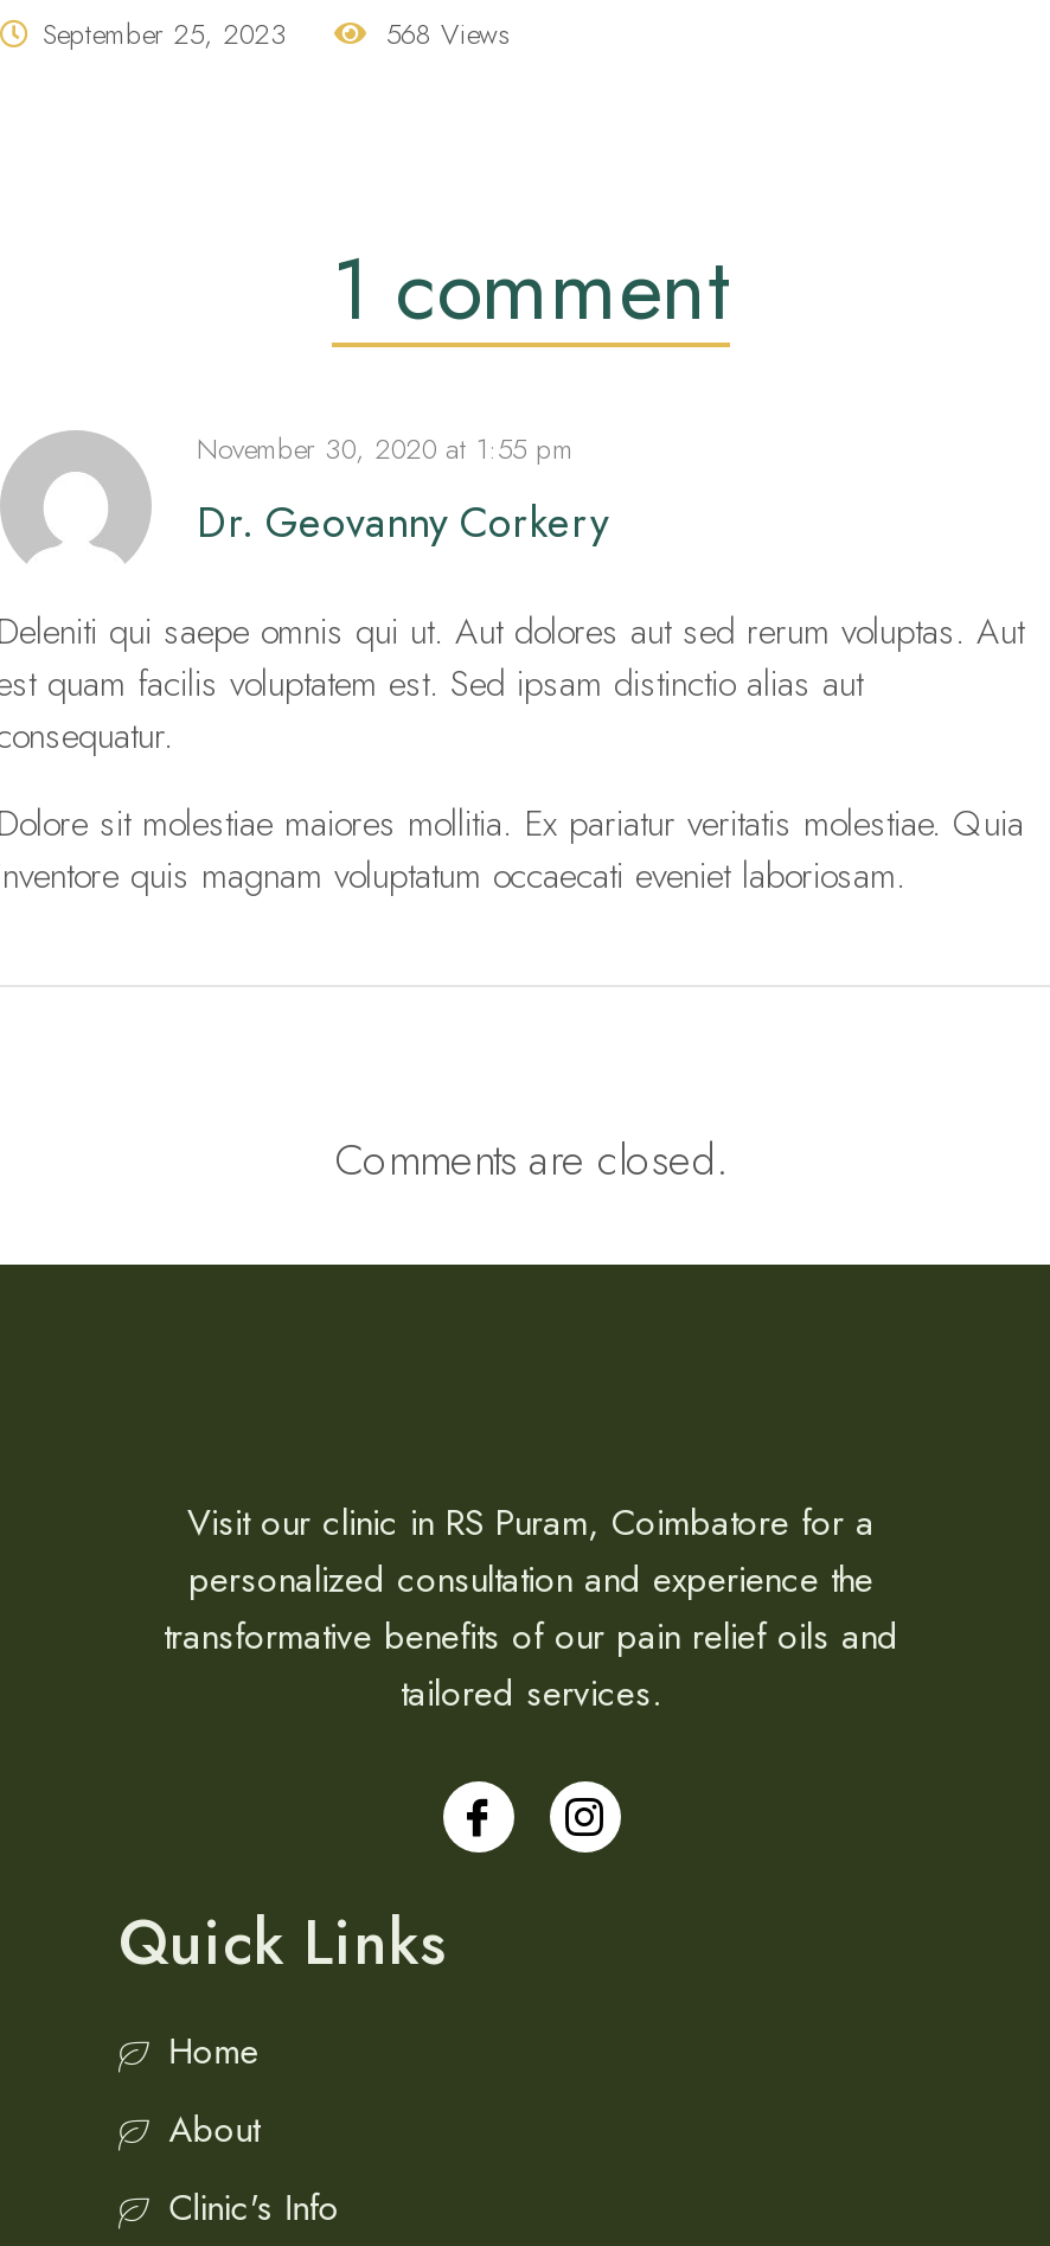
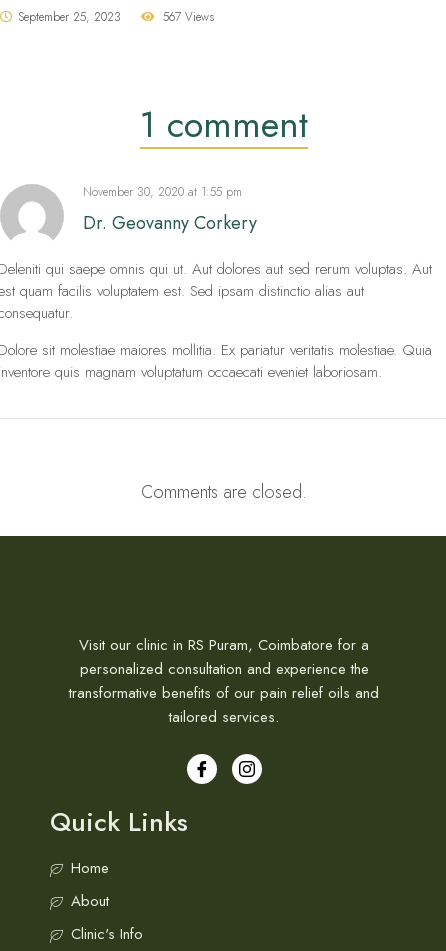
- 568 Views
+ 567 Views
